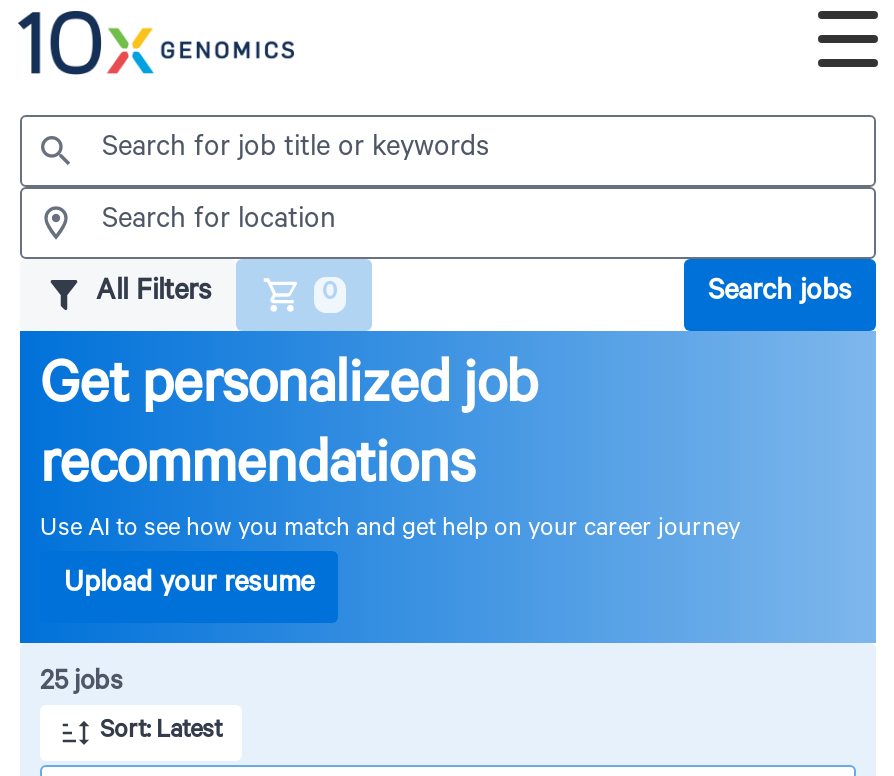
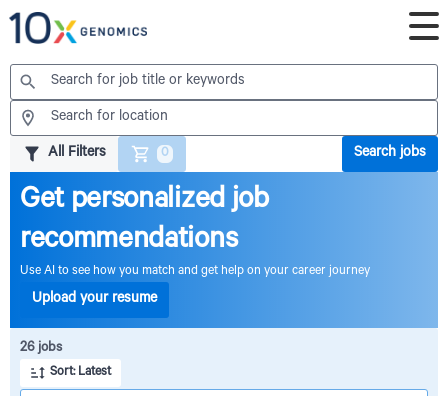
- 25 jobs
+ 26 jobs
